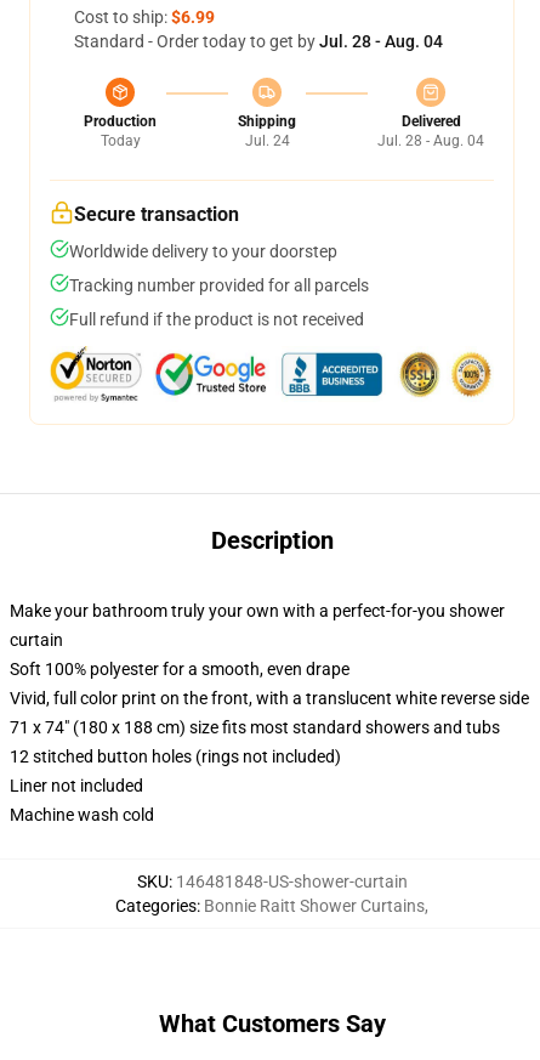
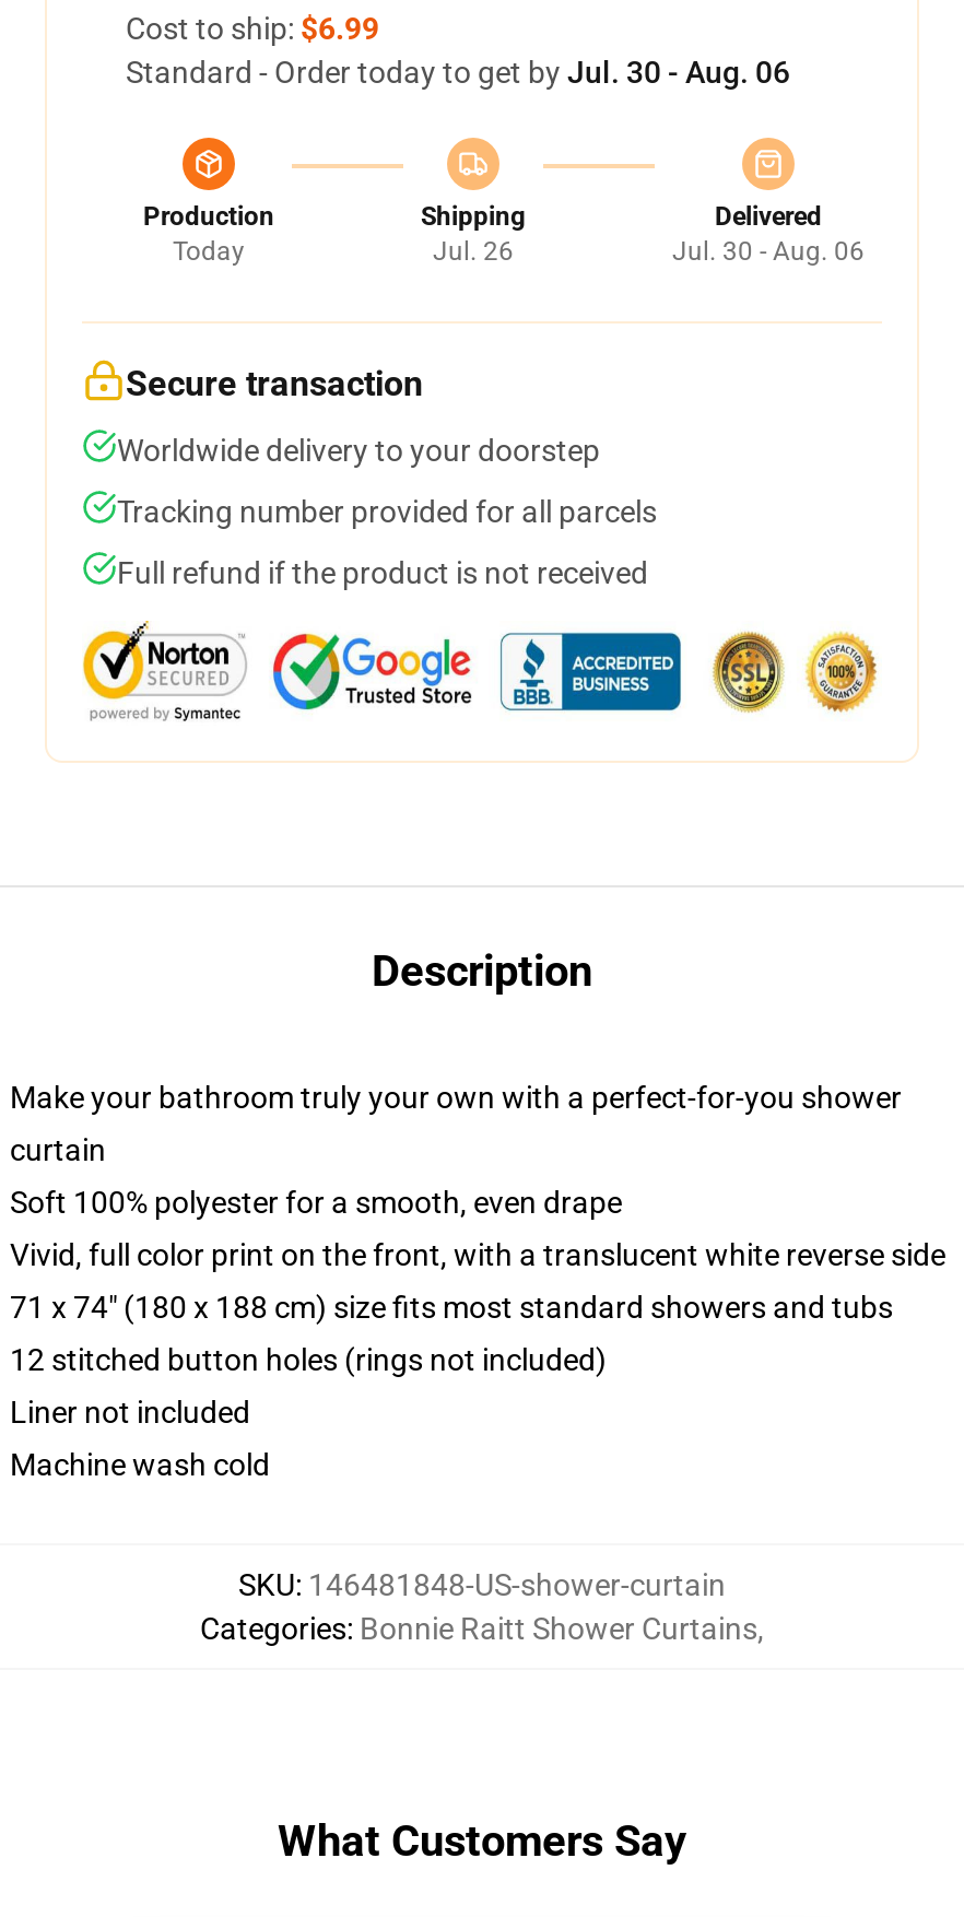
- Standard - Order today to get by Jul. 28 - Aug. 04
+ Standard - Order today to get by Jul. 30 - Aug. 06

- Jul. 24
+ Jul. 26

- Jul. 28 - Aug. 04
+ Jul. 30 - Aug. 06
